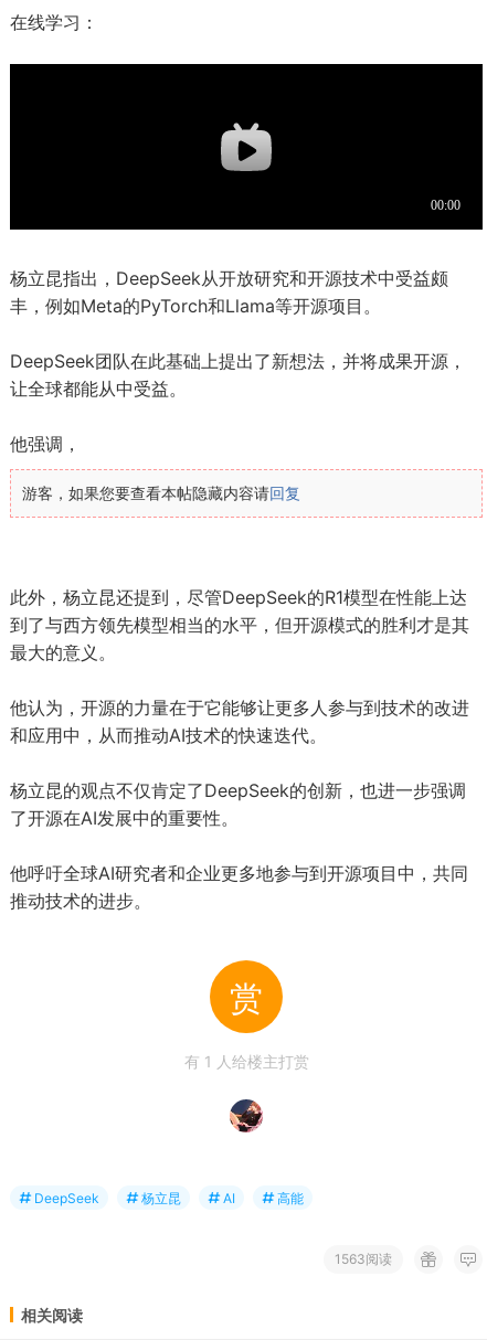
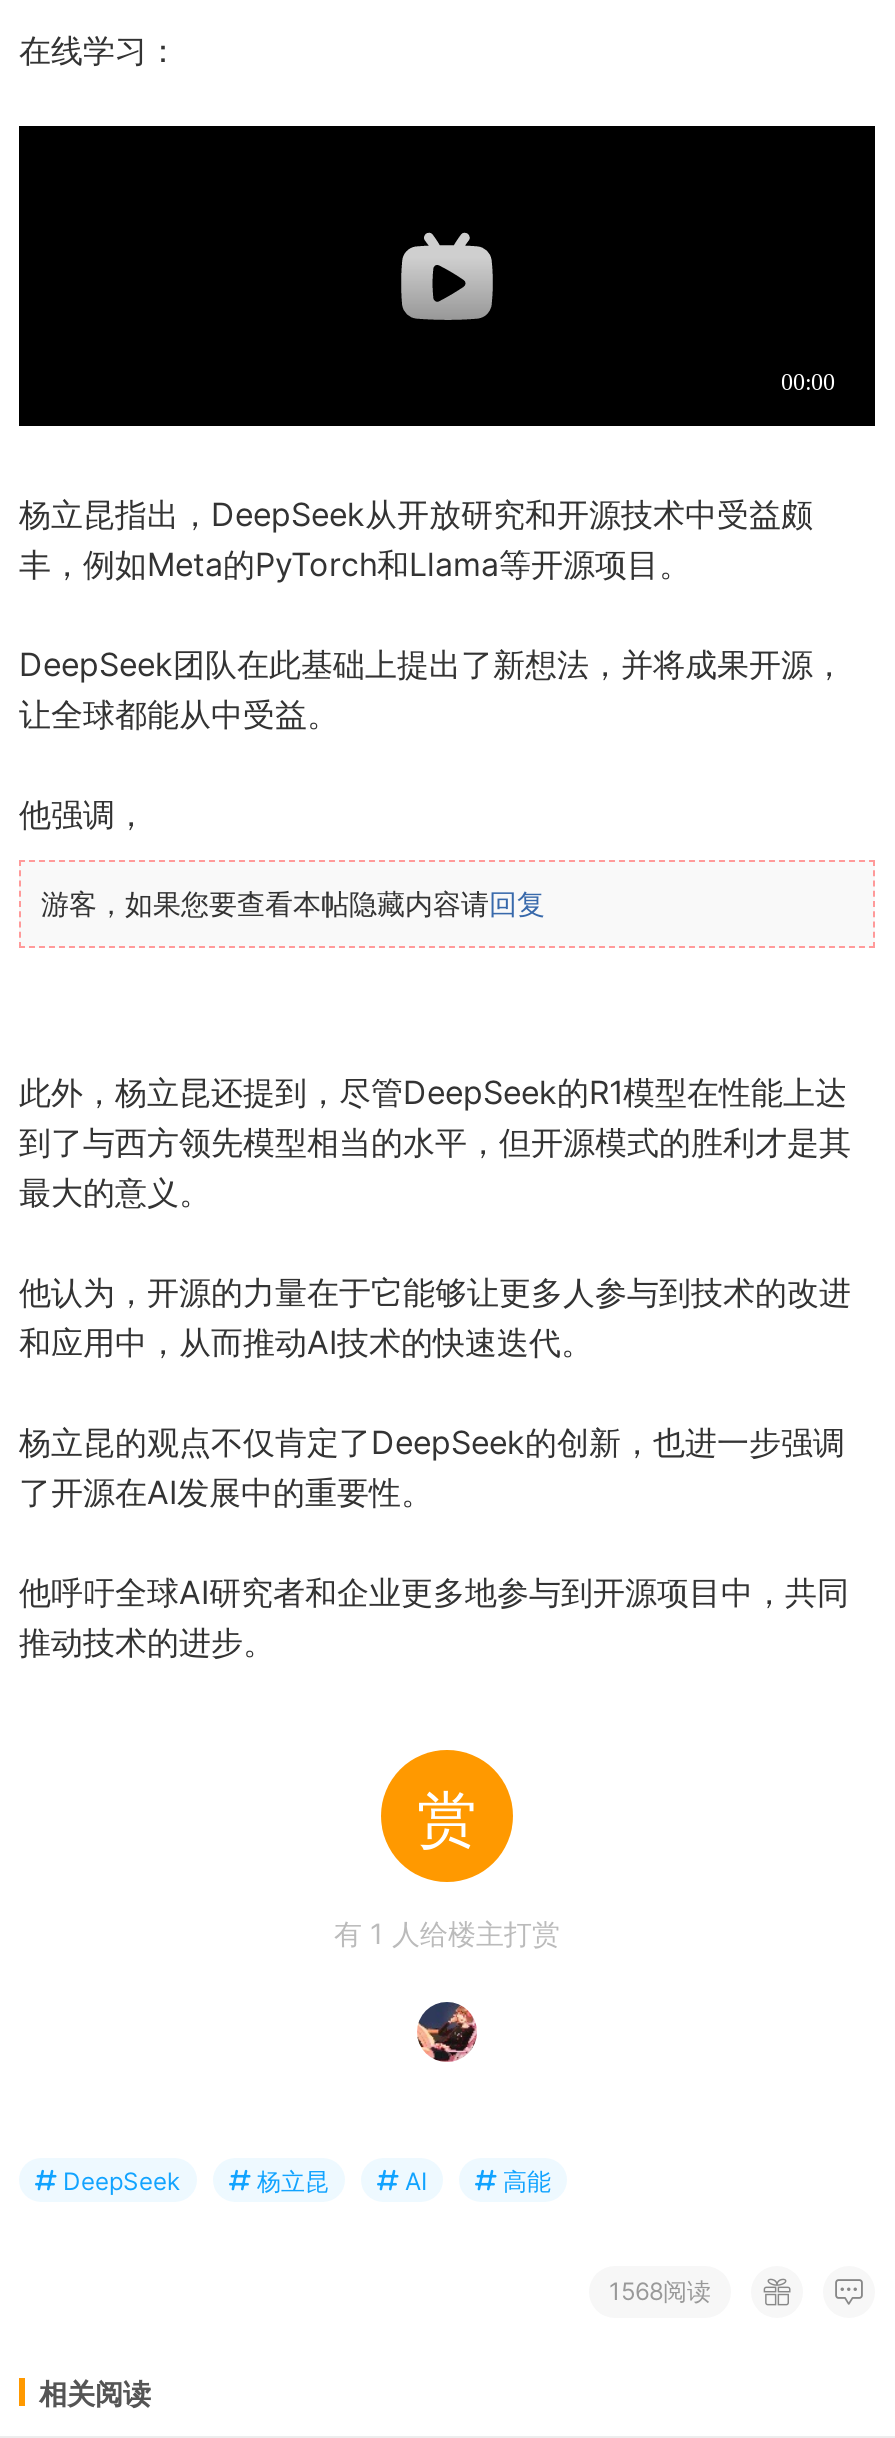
- 1563阅读
+ 1568阅读
